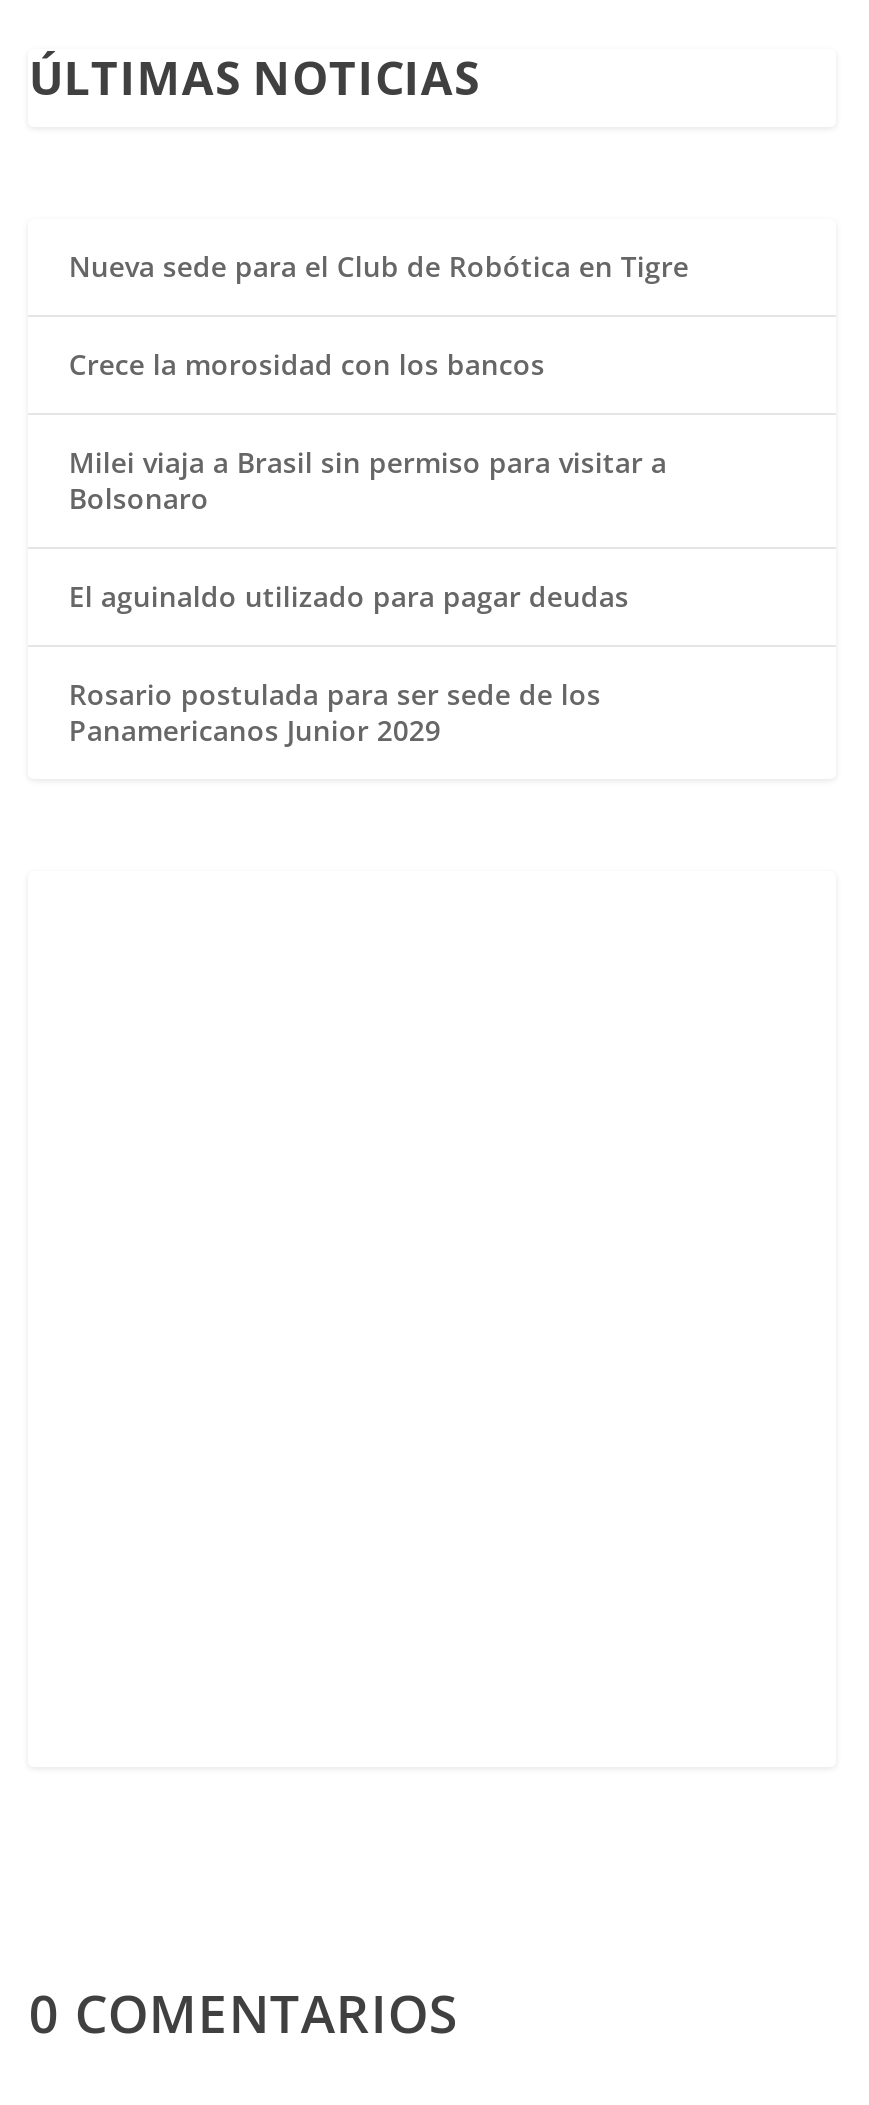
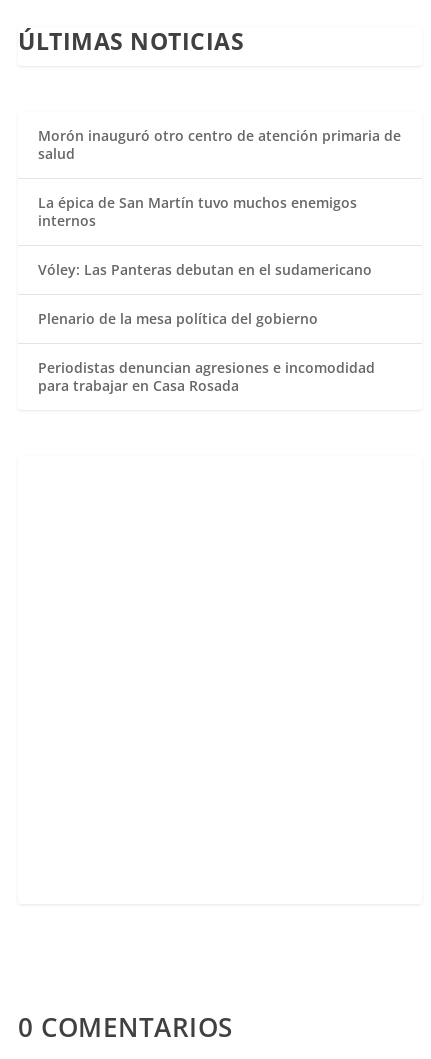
- Nueva sede para el Club de Robótica en Tigre
+ Morón inauguró otro centro de atención primaria de
+ salud

- Crece la morosidad con los bancos
+ La épica de San Martín tuvo muchos enemigos
+ internos

- Milei viaja a Brasil sin permiso para visitar a
- Bolsonaro
+ Vóley: Las Panteras debutan en el sudamericano

- El aguinaldo utilizado para pagar deudas
+ Plenario de la mesa política del gobierno

- Rosario postulada para ser sede de los
- Panamericanos Junior 2029
+ Periodistas denuncian agresiones e incomodidad
+ para trabajar en Casa Rosada
